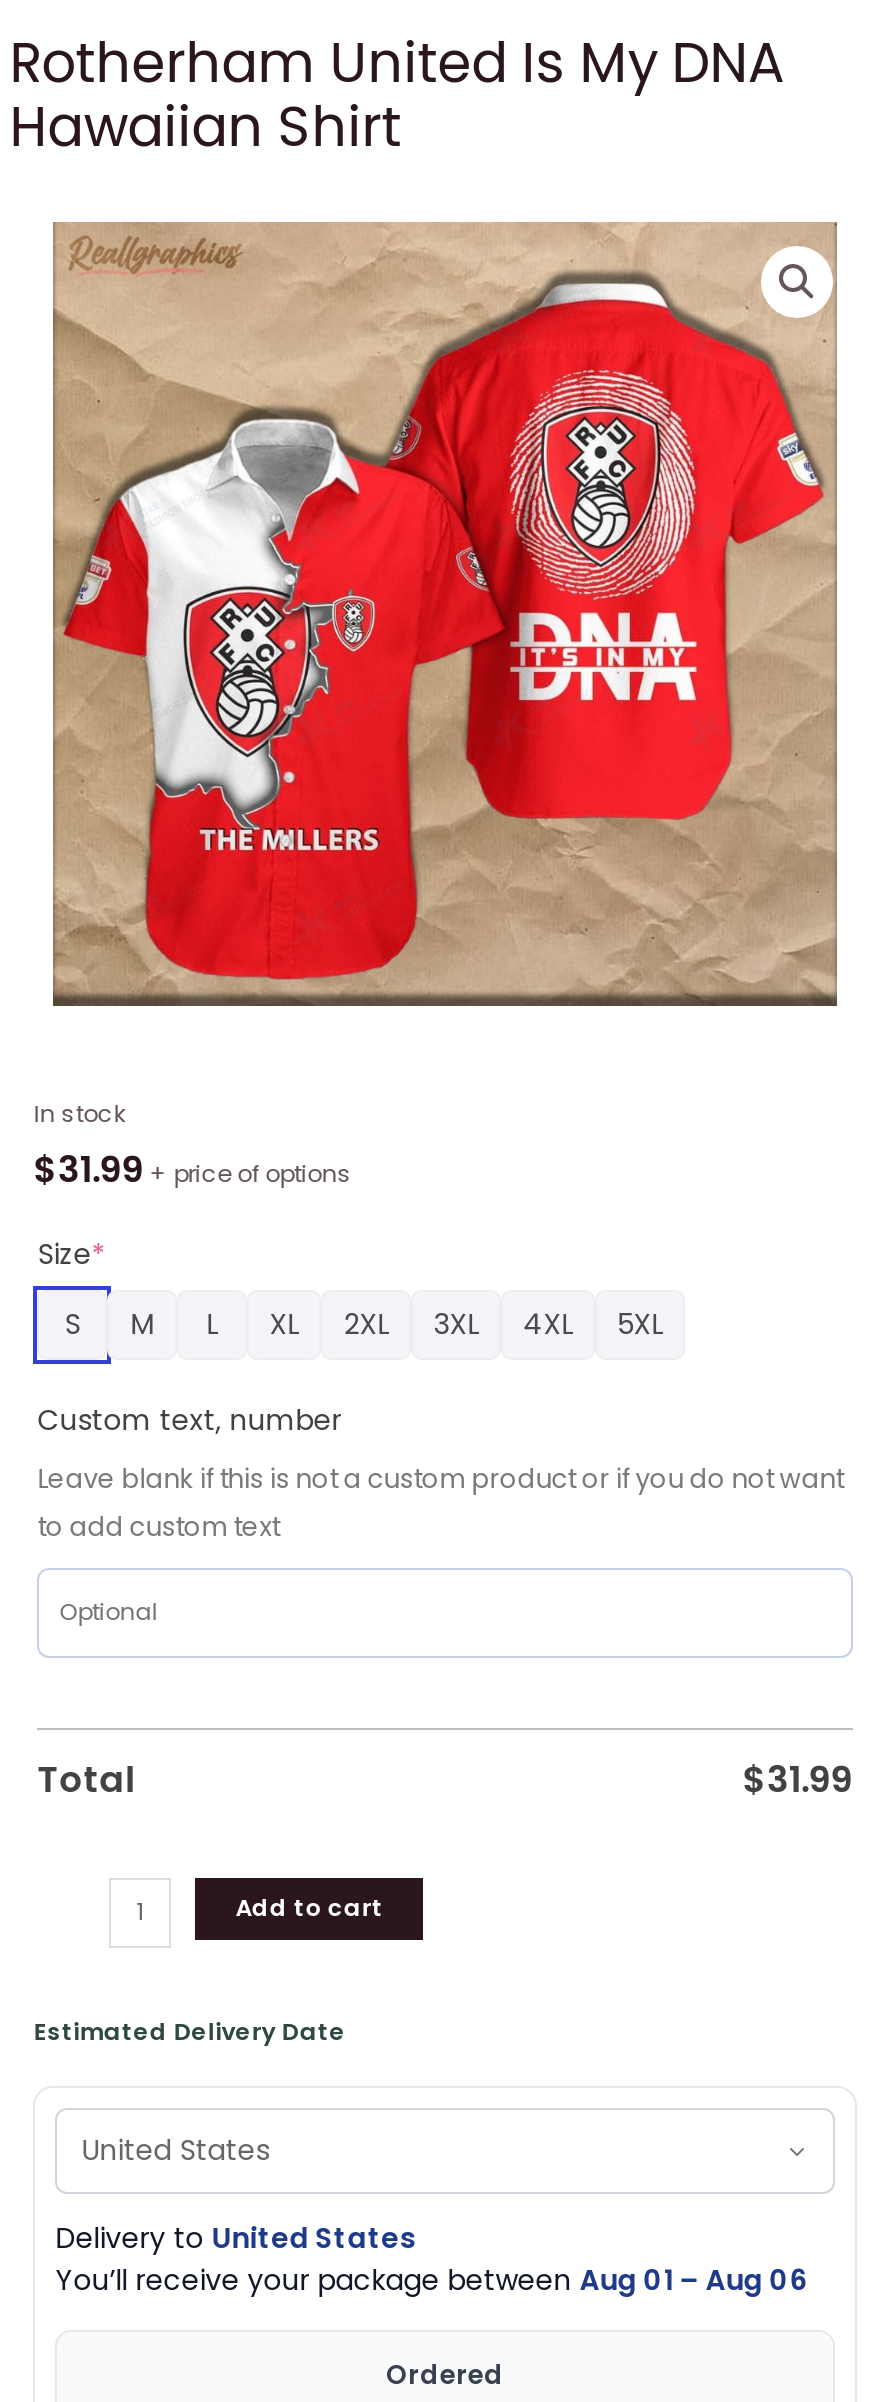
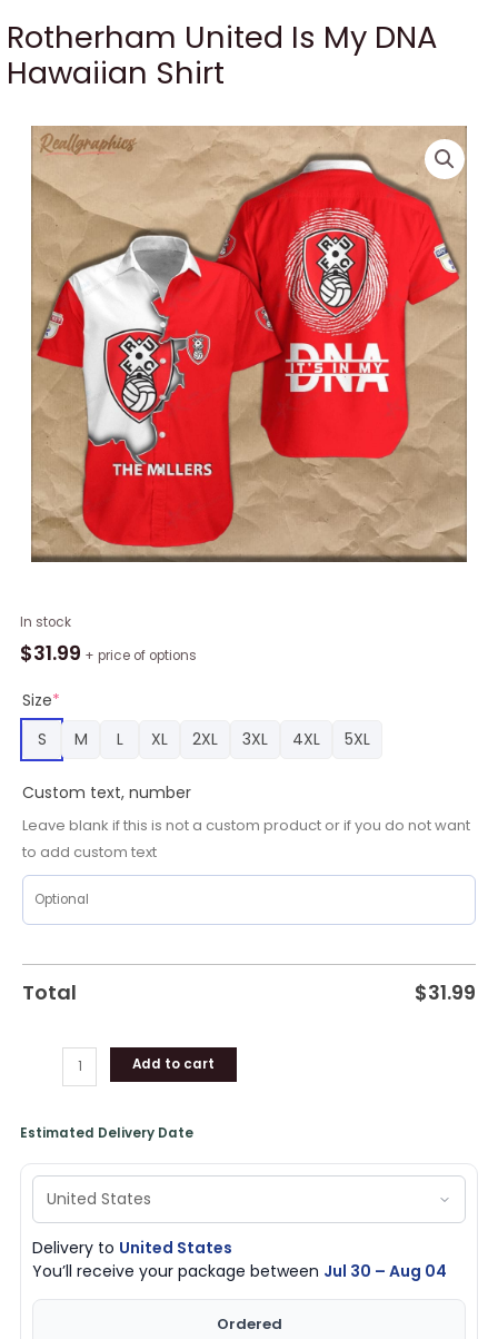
- You’ll receive your package between Aug 01 – Aug 06
+ You’ll receive your package between Jul 30 – Aug 04
